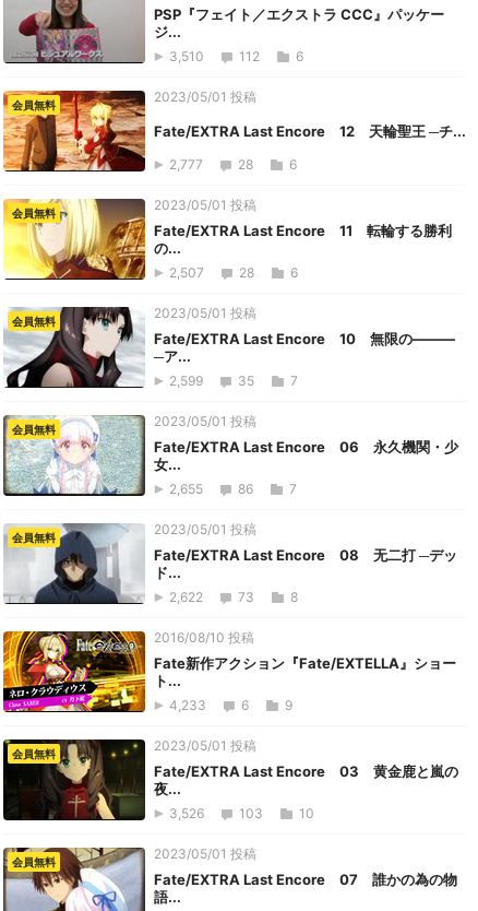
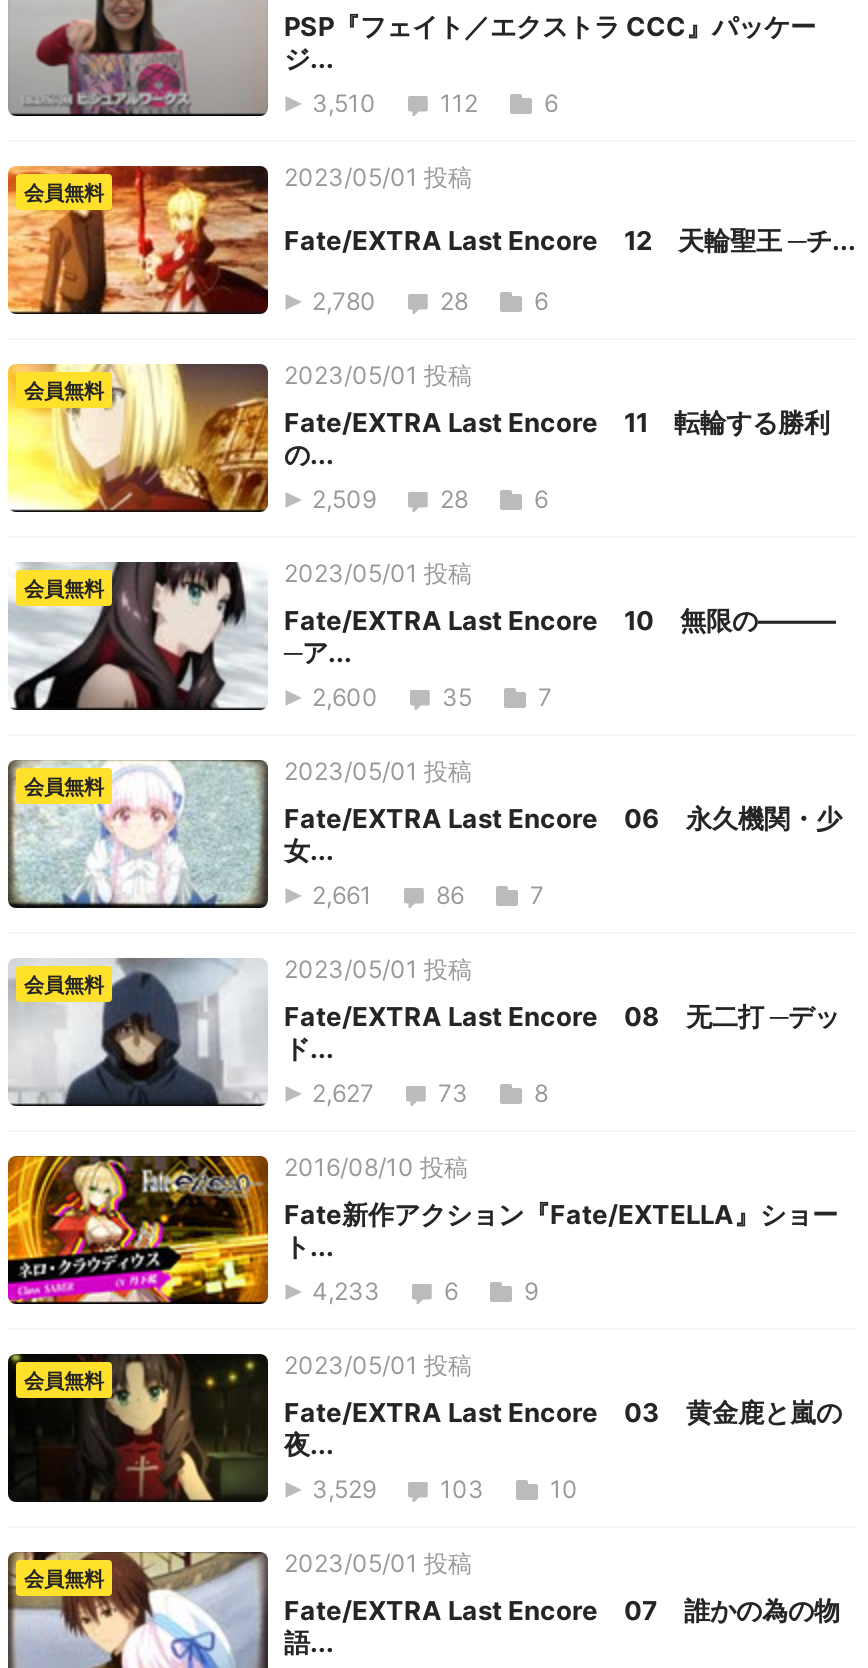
- 2,777
+ 2,780

- 2,507
+ 2,509

- 2,599
+ 2,600

- 2,655
+ 2,661

- 2,622
+ 2,627

- 3,526
+ 3,529
